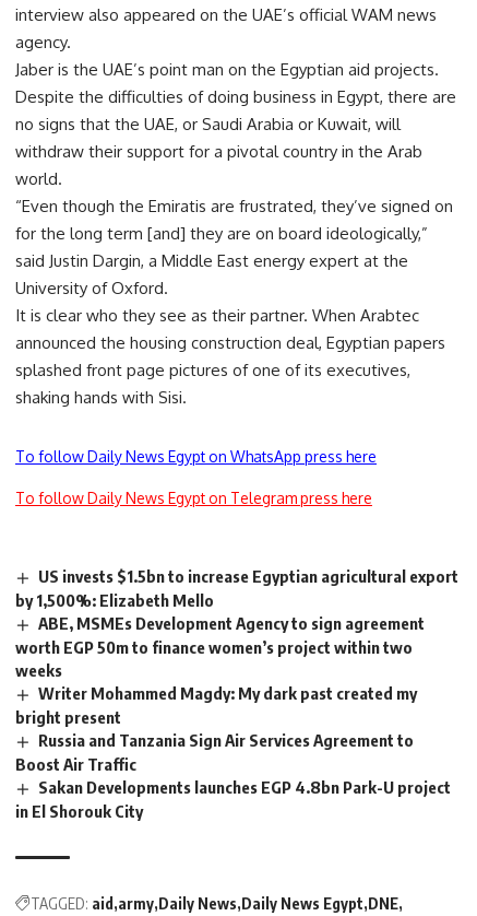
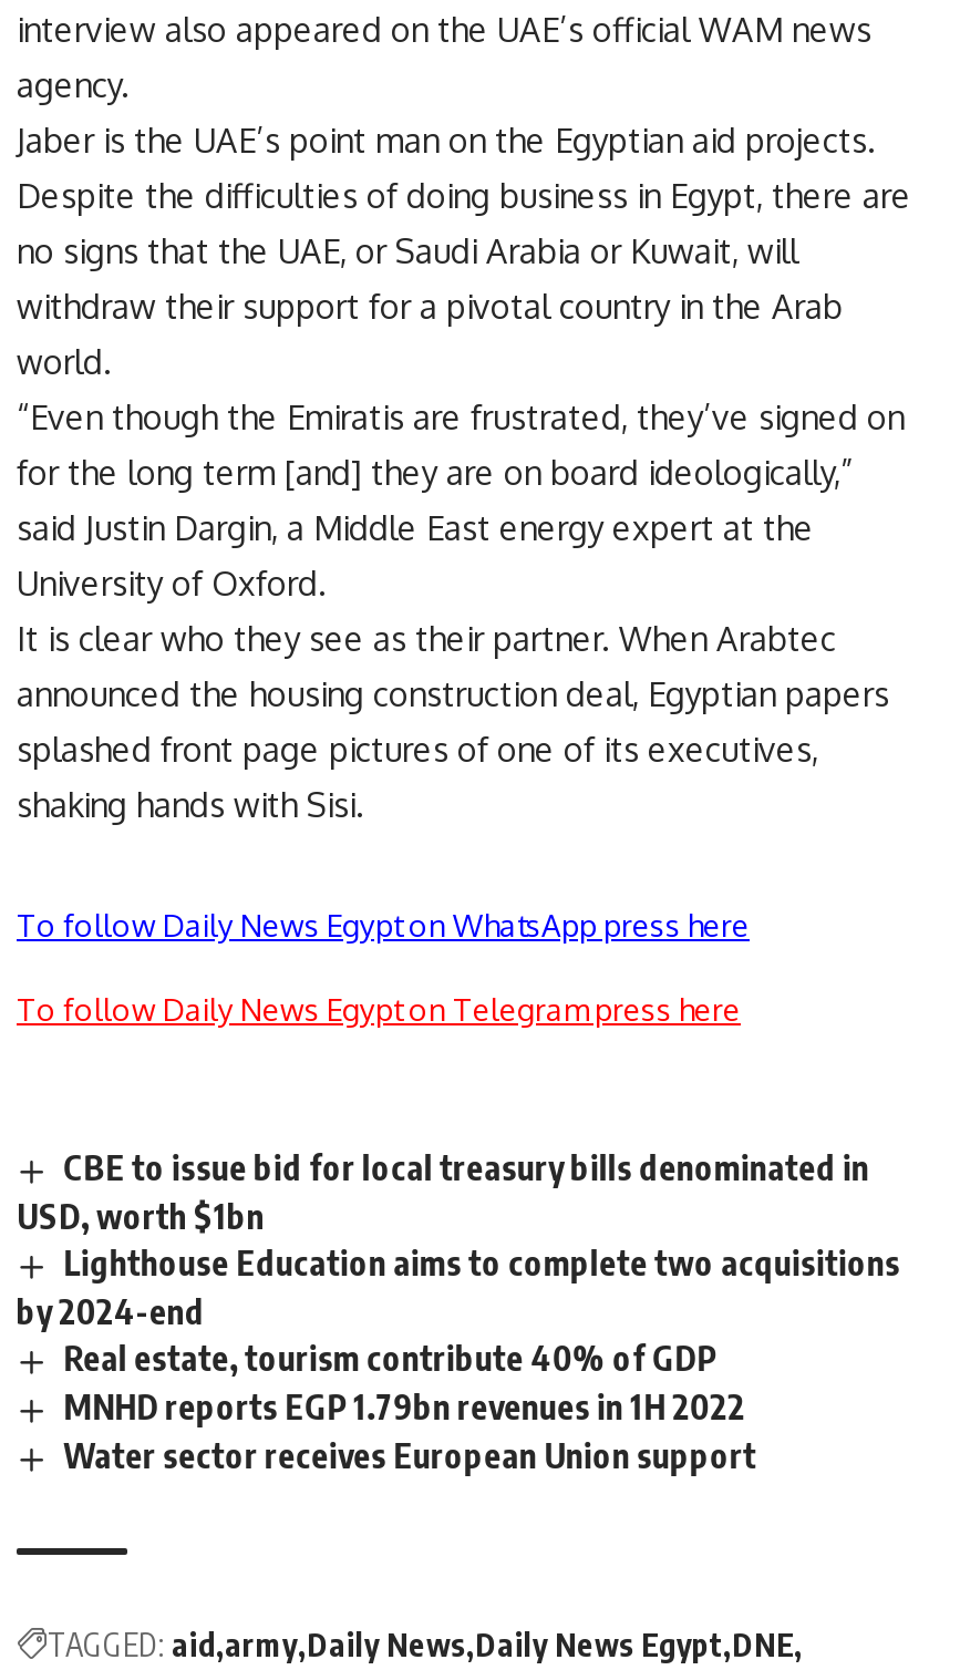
- US invests $1.5bn to increase Egyptian agricultural export
- by 1,500%: Elizabeth Mello
- ABE, MSMEs Development Agency to sign agreement
- worth EGP 50m to finance women’s project within two
- weeks
- Writer Mohammed Magdy: My dark past created my
- bright present
- Russia and Tanzania Sign Air Services Agreement to
- Boost Air Traffic
- Sakan Developments launches EGP 4.8bn Park-U project
- in El Shorouk City
+ CBE to issue bid for local treasury bills denominated in
+ USD, worth $1bn
+ Lighthouse Education aims to complete two acquisitions
+ by 2024-end
+ Real estate, tourism contribute 40% of GDP
+ MNHD reports EGP 1.79bn revenues in 1H 2022
+ Water sector receives European Union support
